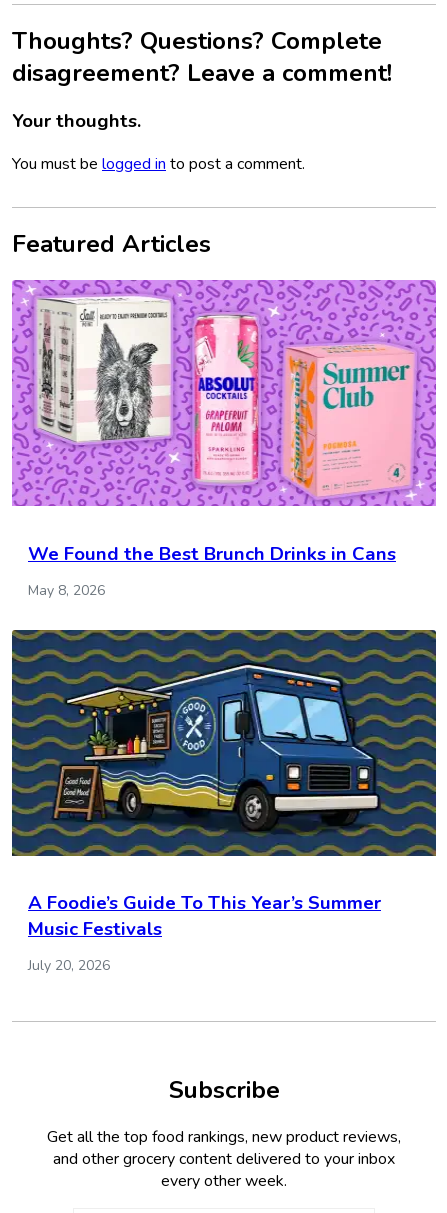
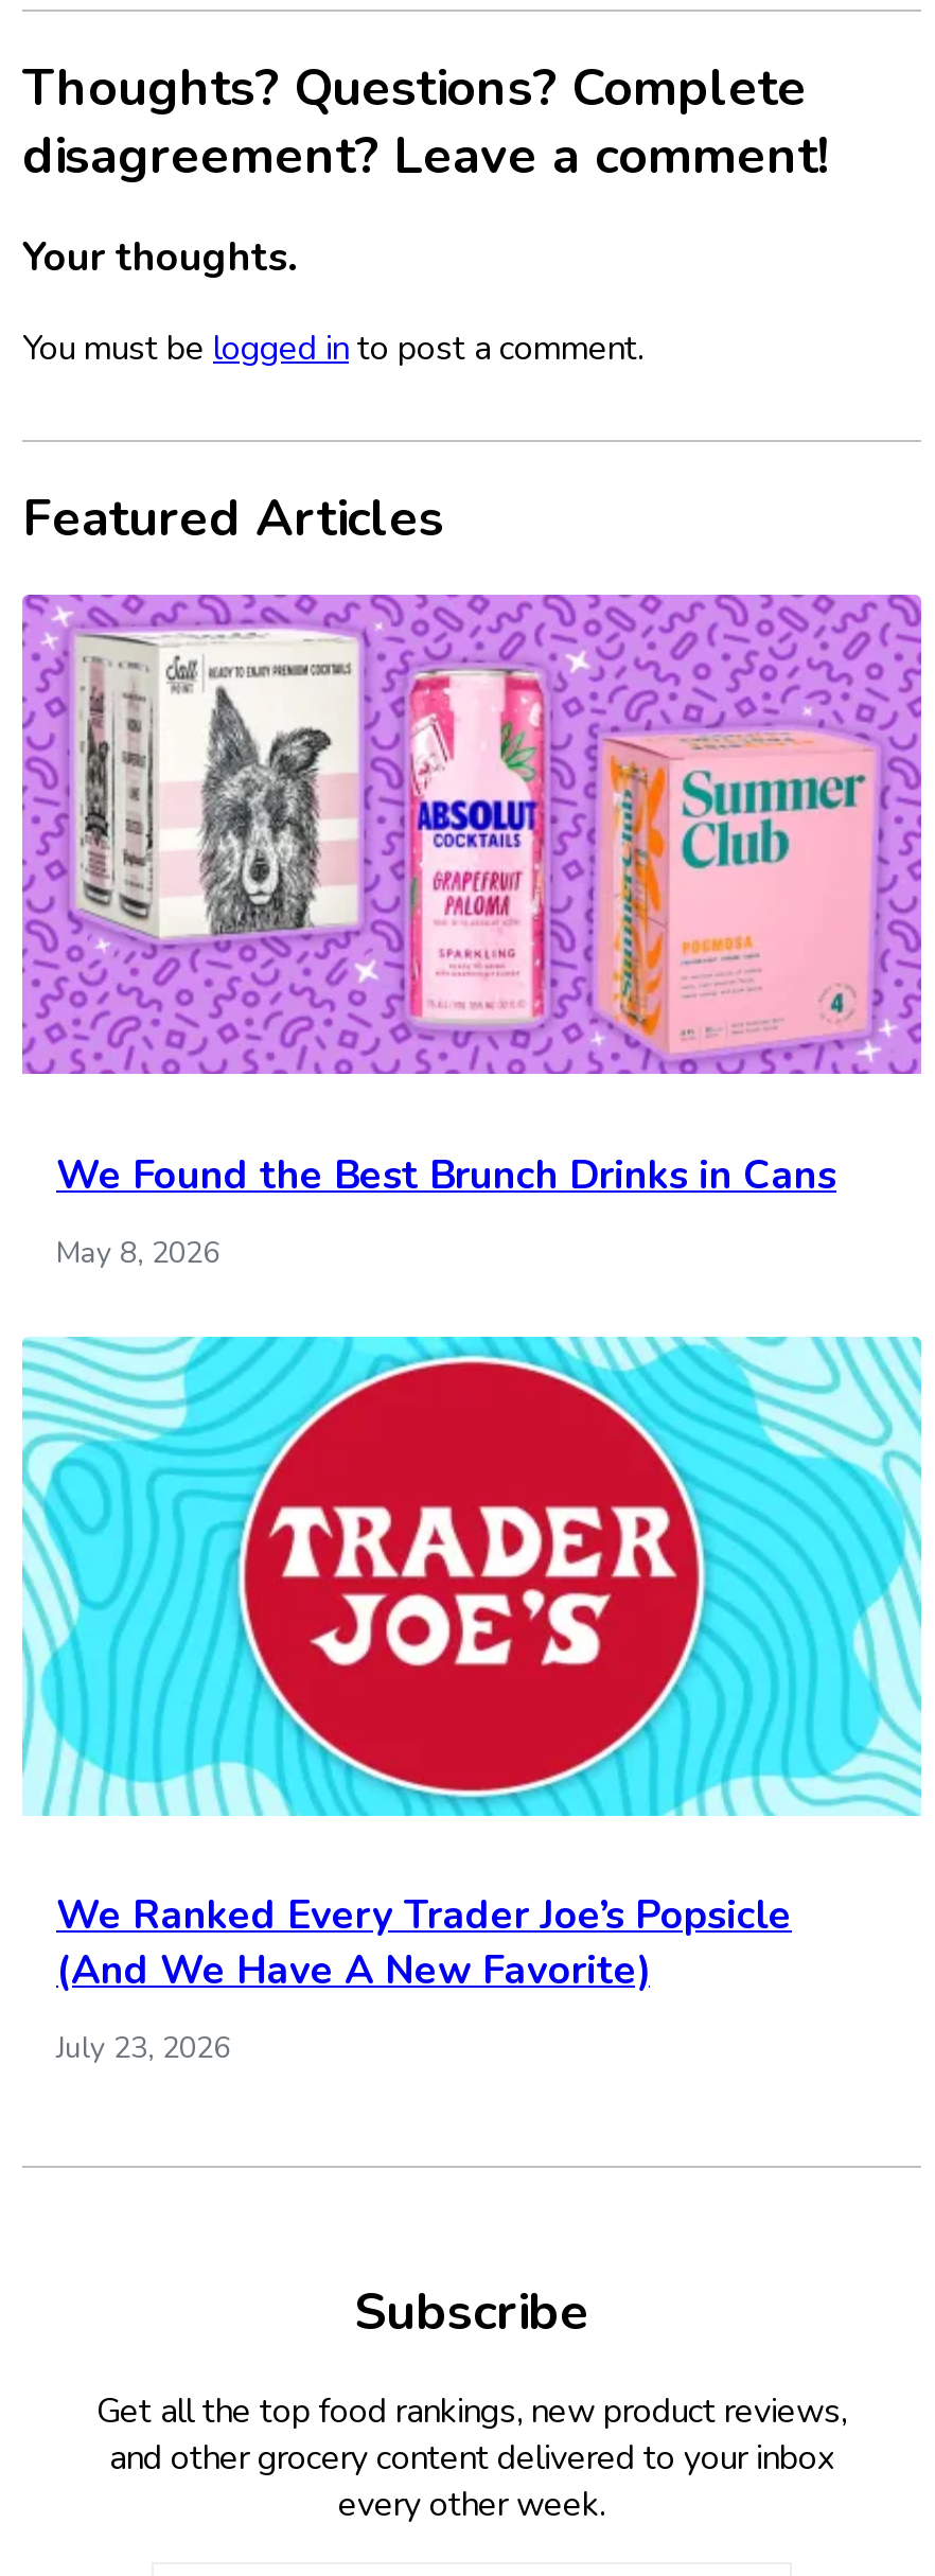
- [image]
- A Foodie’s Guide To This Year’s Summer
- Music Festivals
+ [image]
+ We Ranked Every Trader Joe’s Popsicle
+ (And We Have A New Favorite)

- July 20, 2026
+ July 23, 2026
